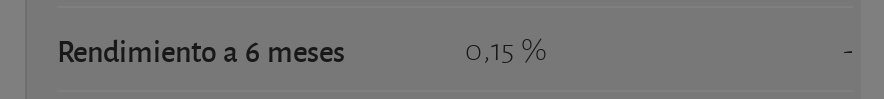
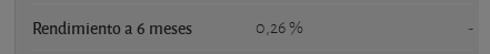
- 0,15 %
+ 0,26 %
